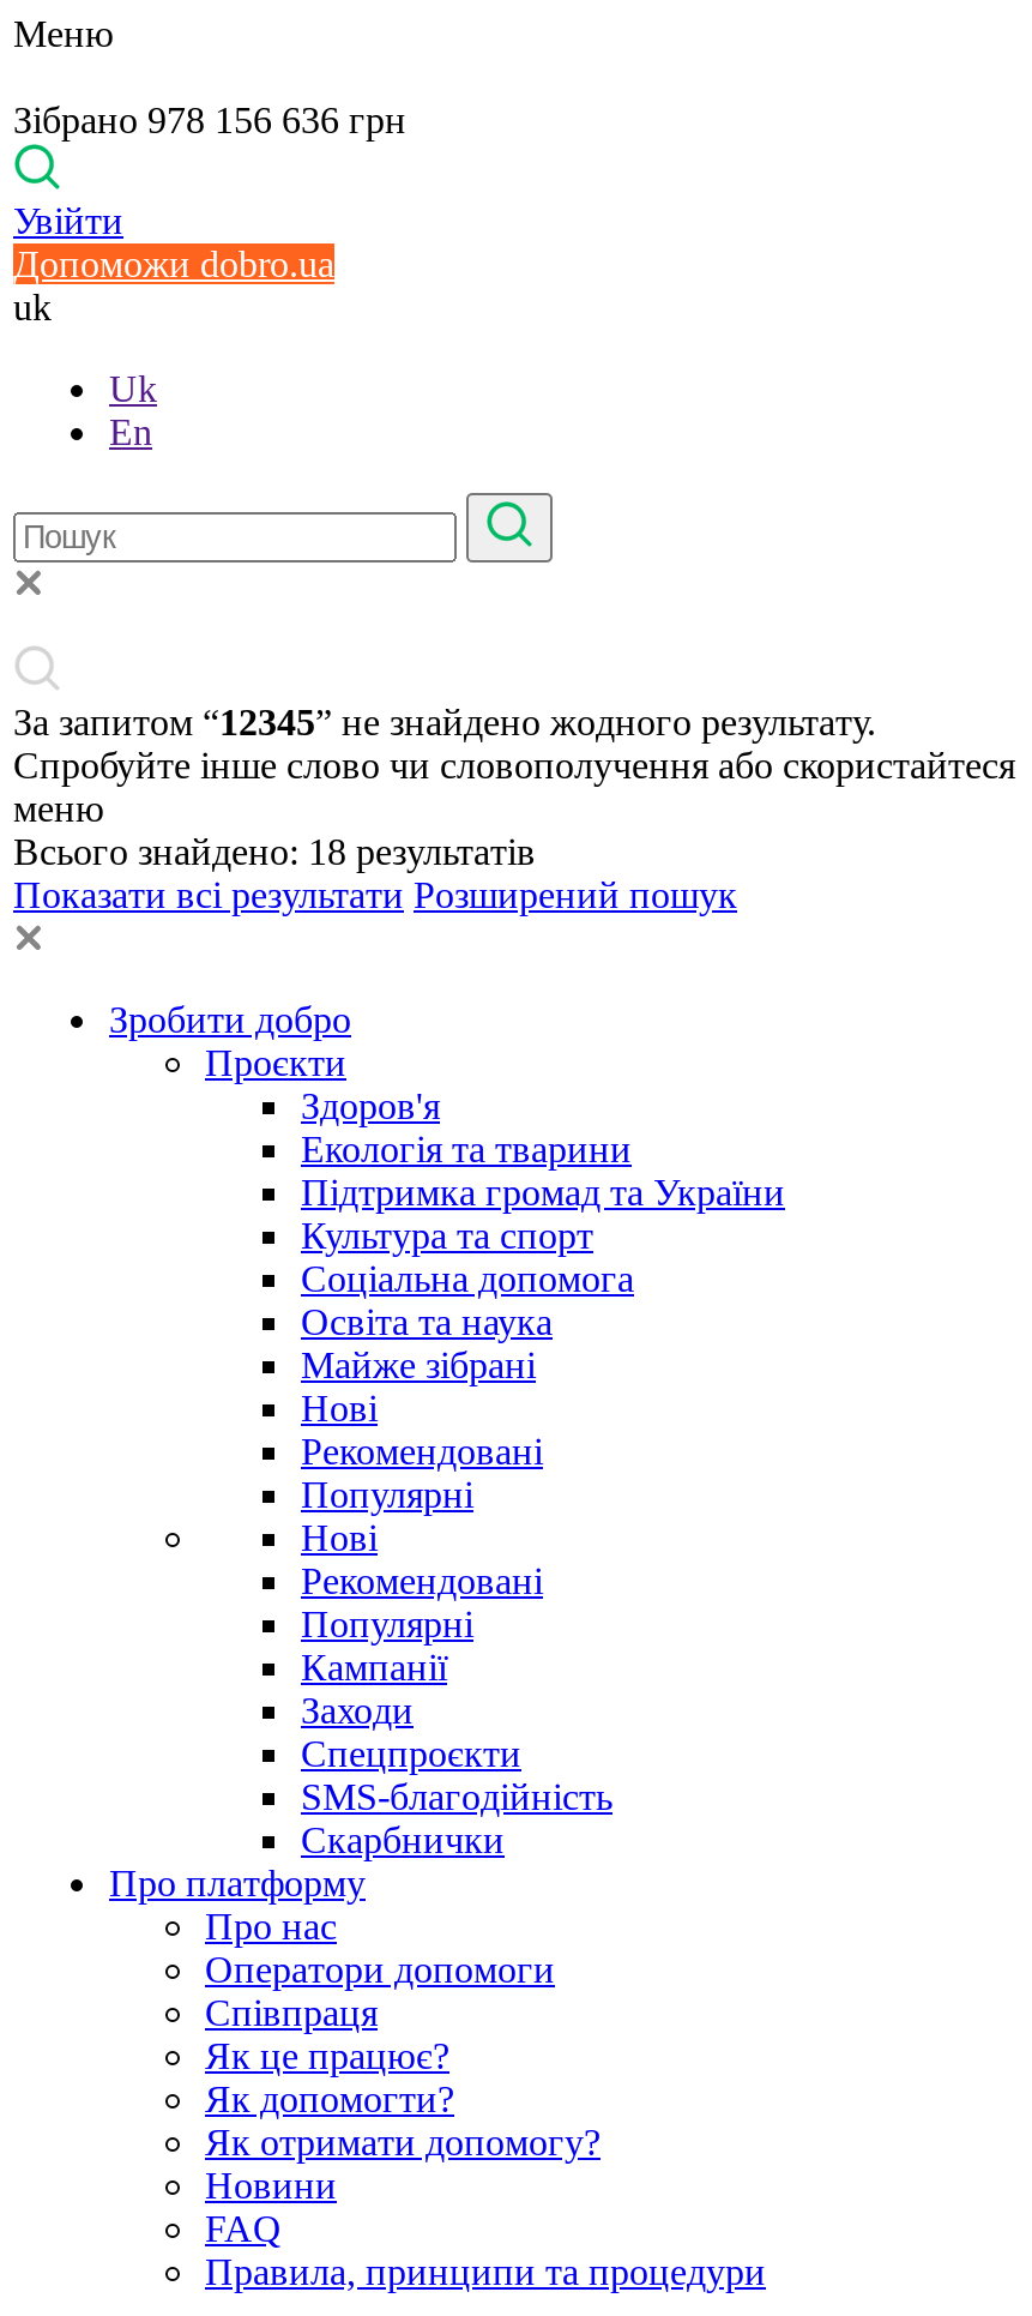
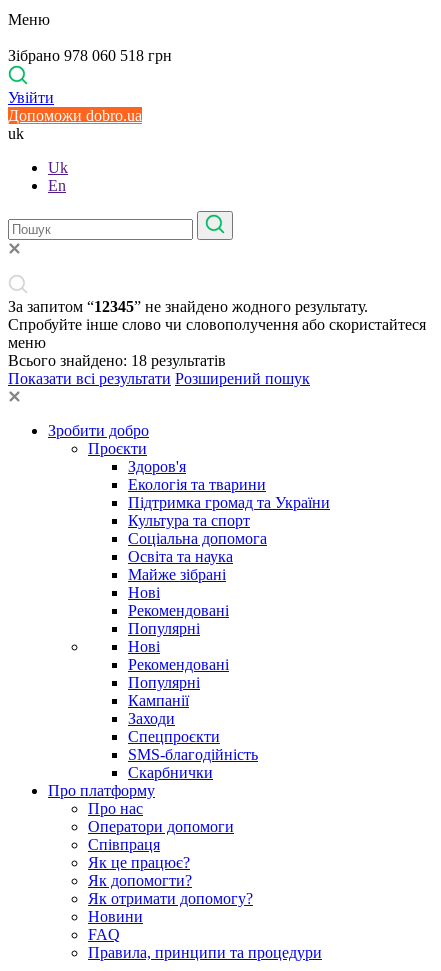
- Зібрано 978 156 636 грн
+ Зібрано 978 060 518 грн
